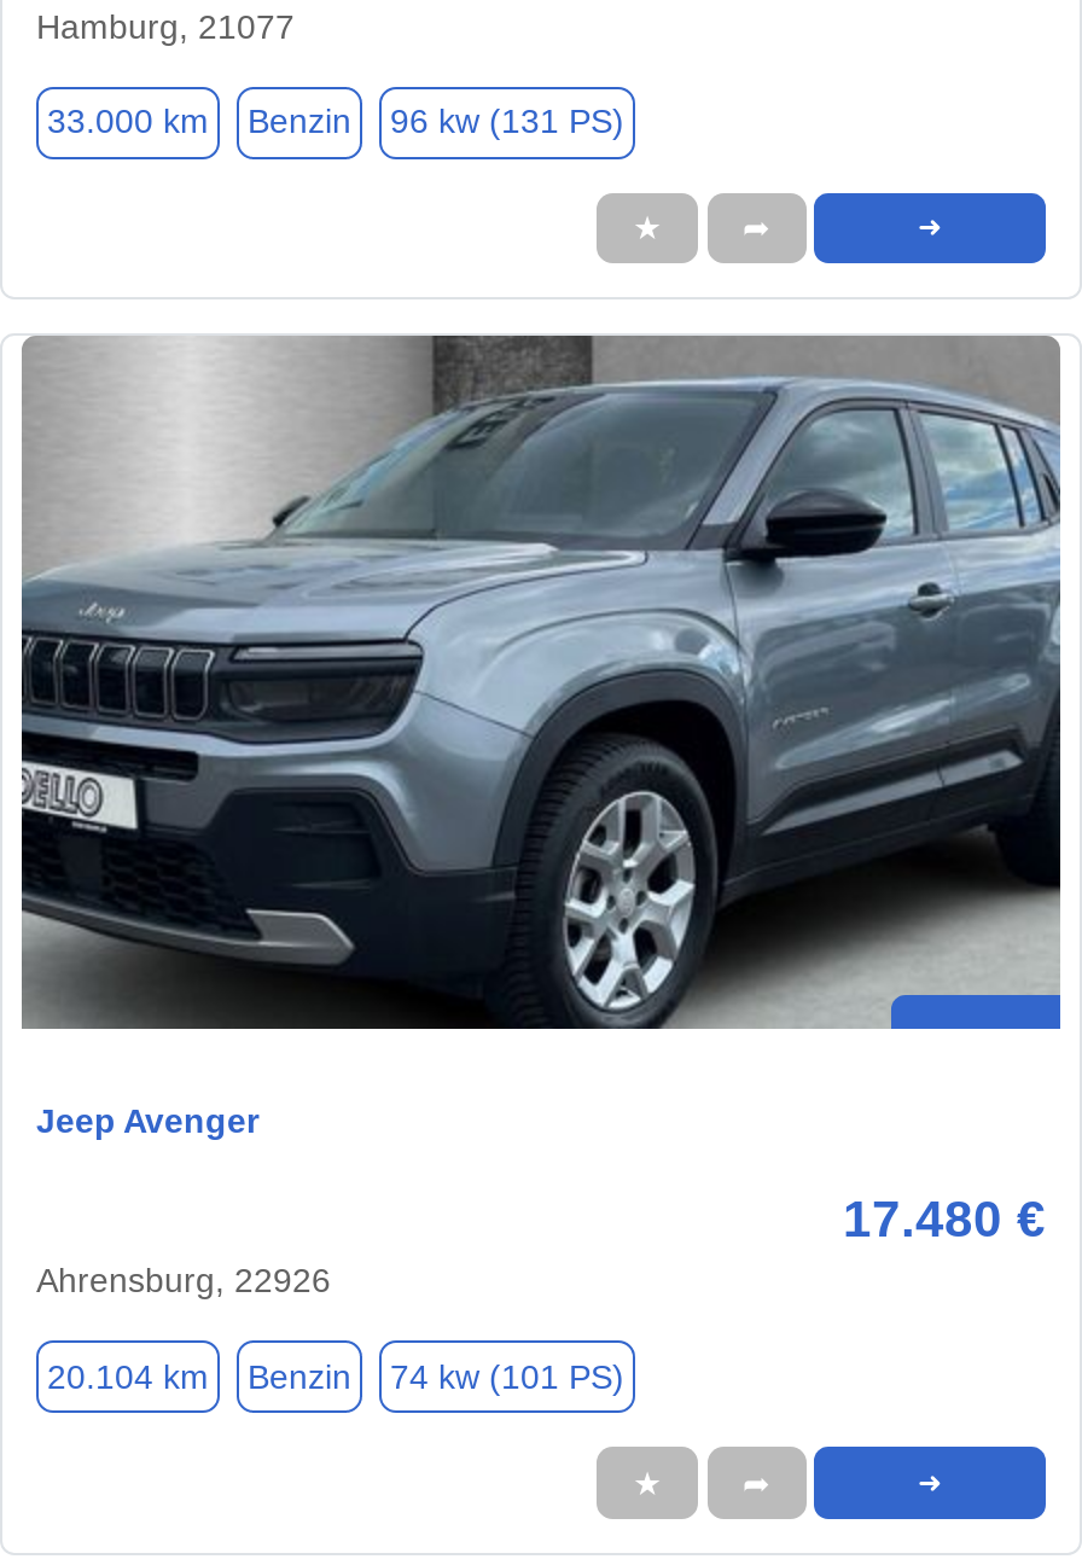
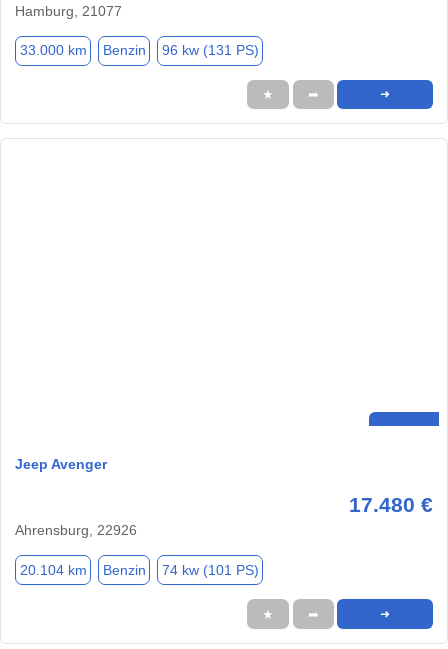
- [image]
